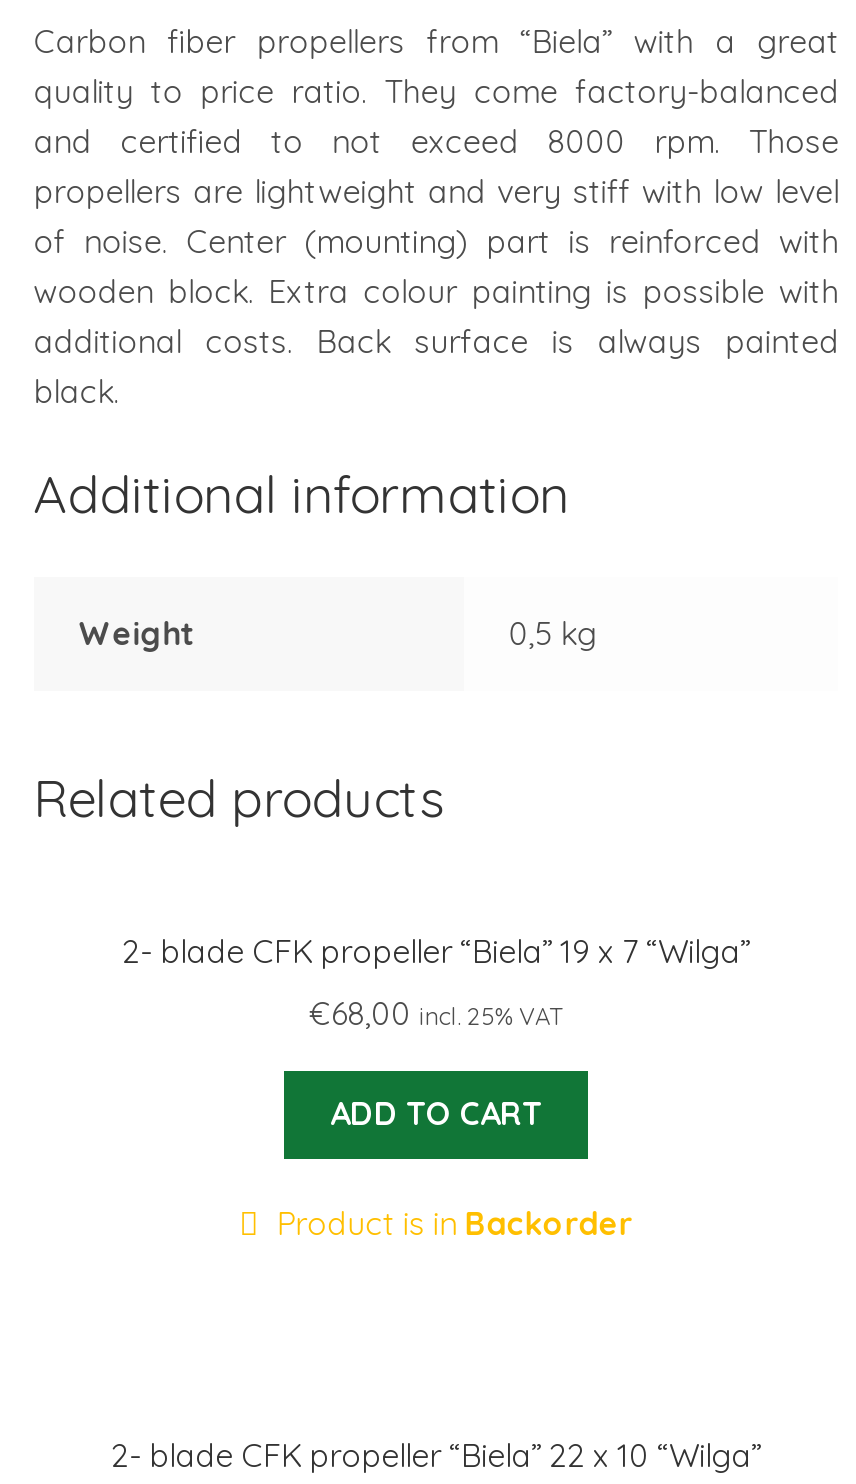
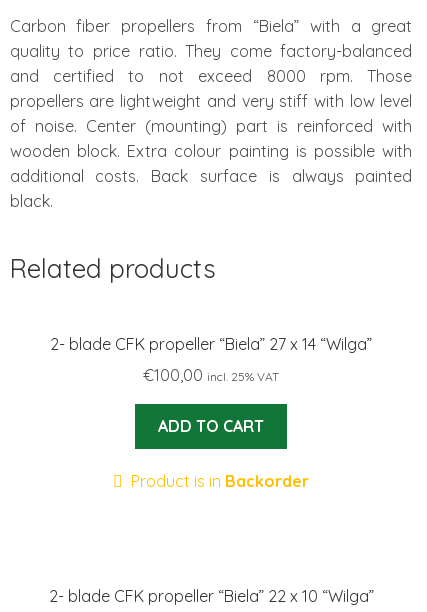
- Additional information
- Weight
- 0,5 kg

- 2- blade CFK propeller “Biela” 19 x 7 “Wilga”
+ 2- blade CFK propeller “Biela” 27 x 14 “Wilga”

- €68,00 incl. 25% VAT
+ €100,00 incl. 25% VAT
